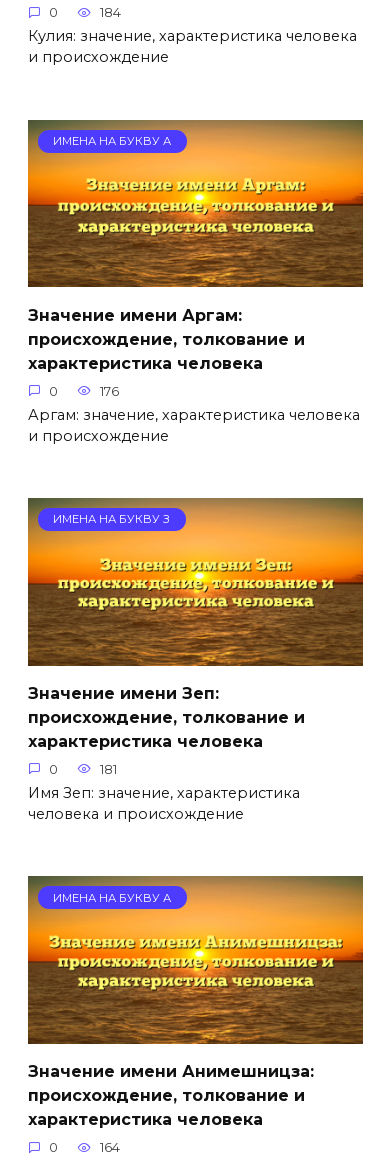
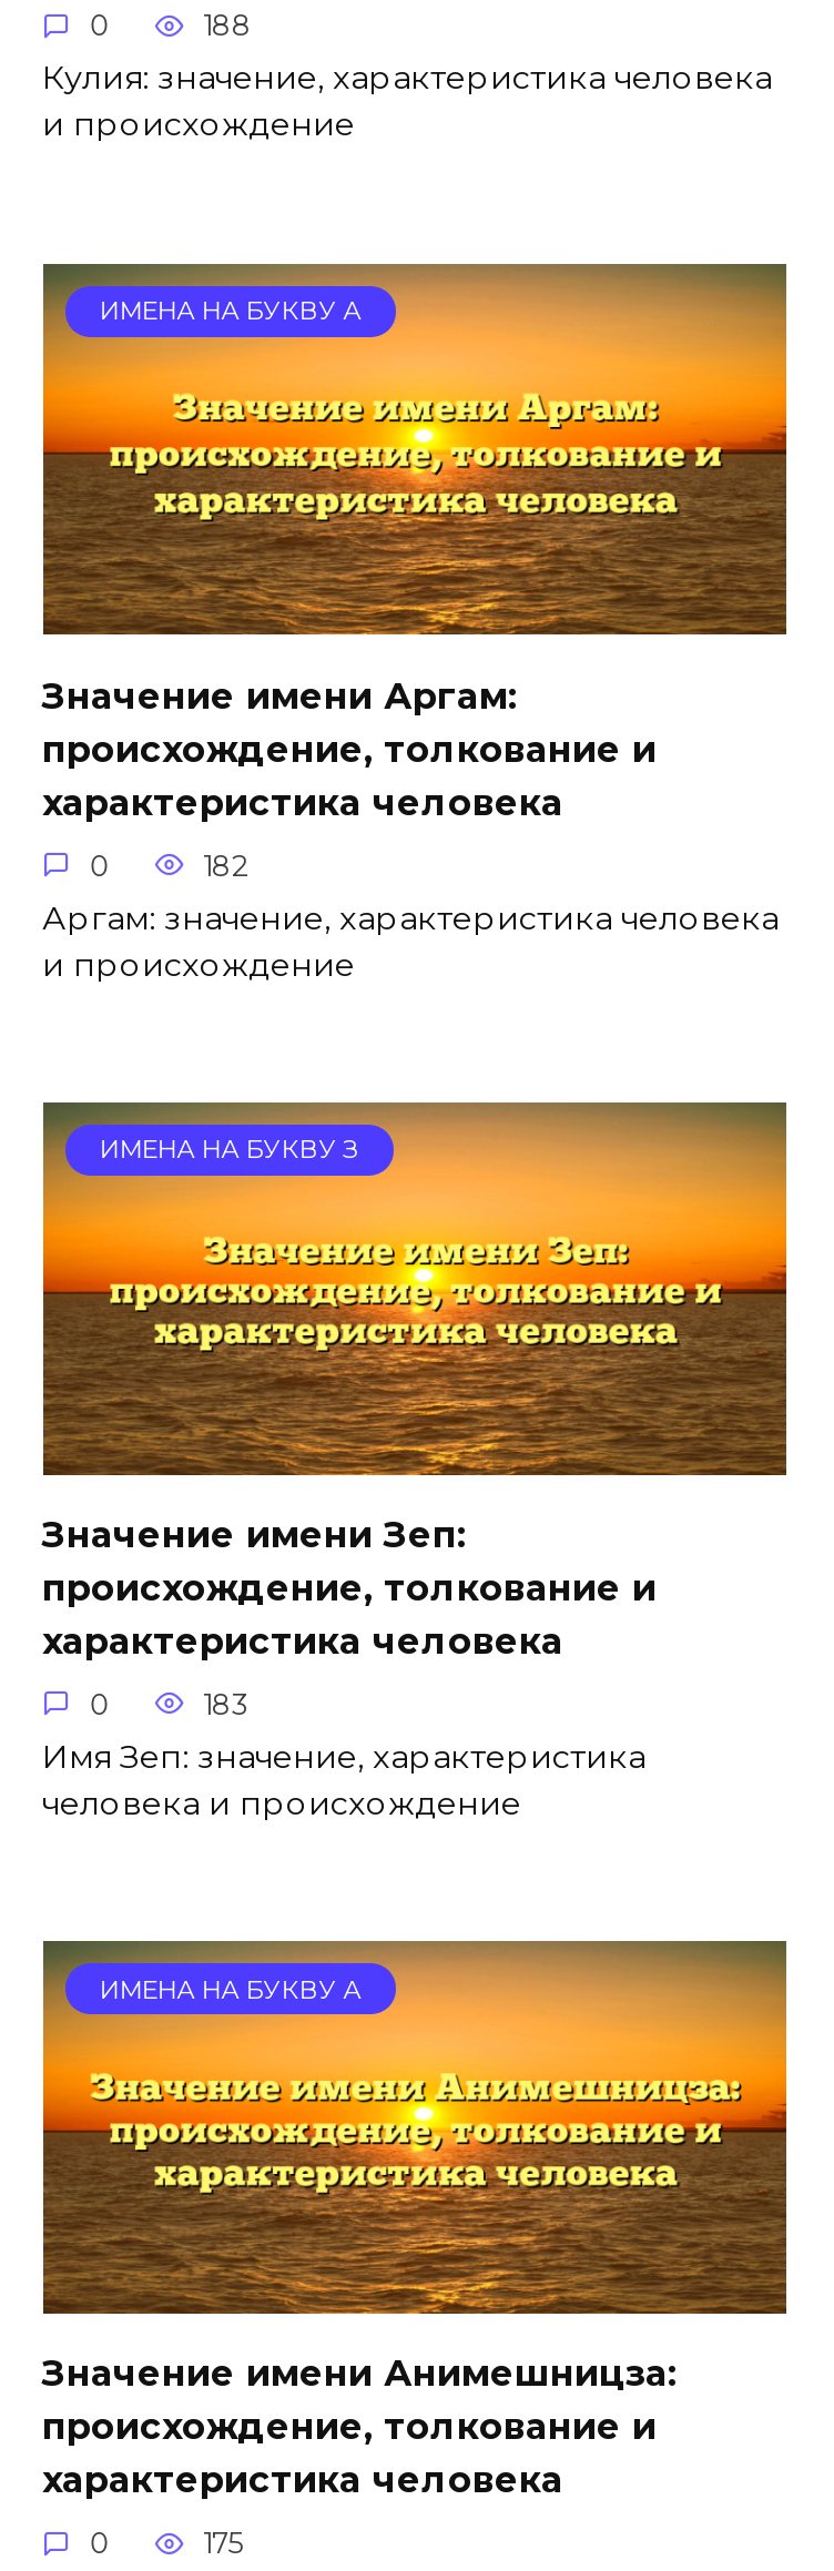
- 184
+ 188

- 176
+ 182

- 181
+ 183

- 164
+ 175
